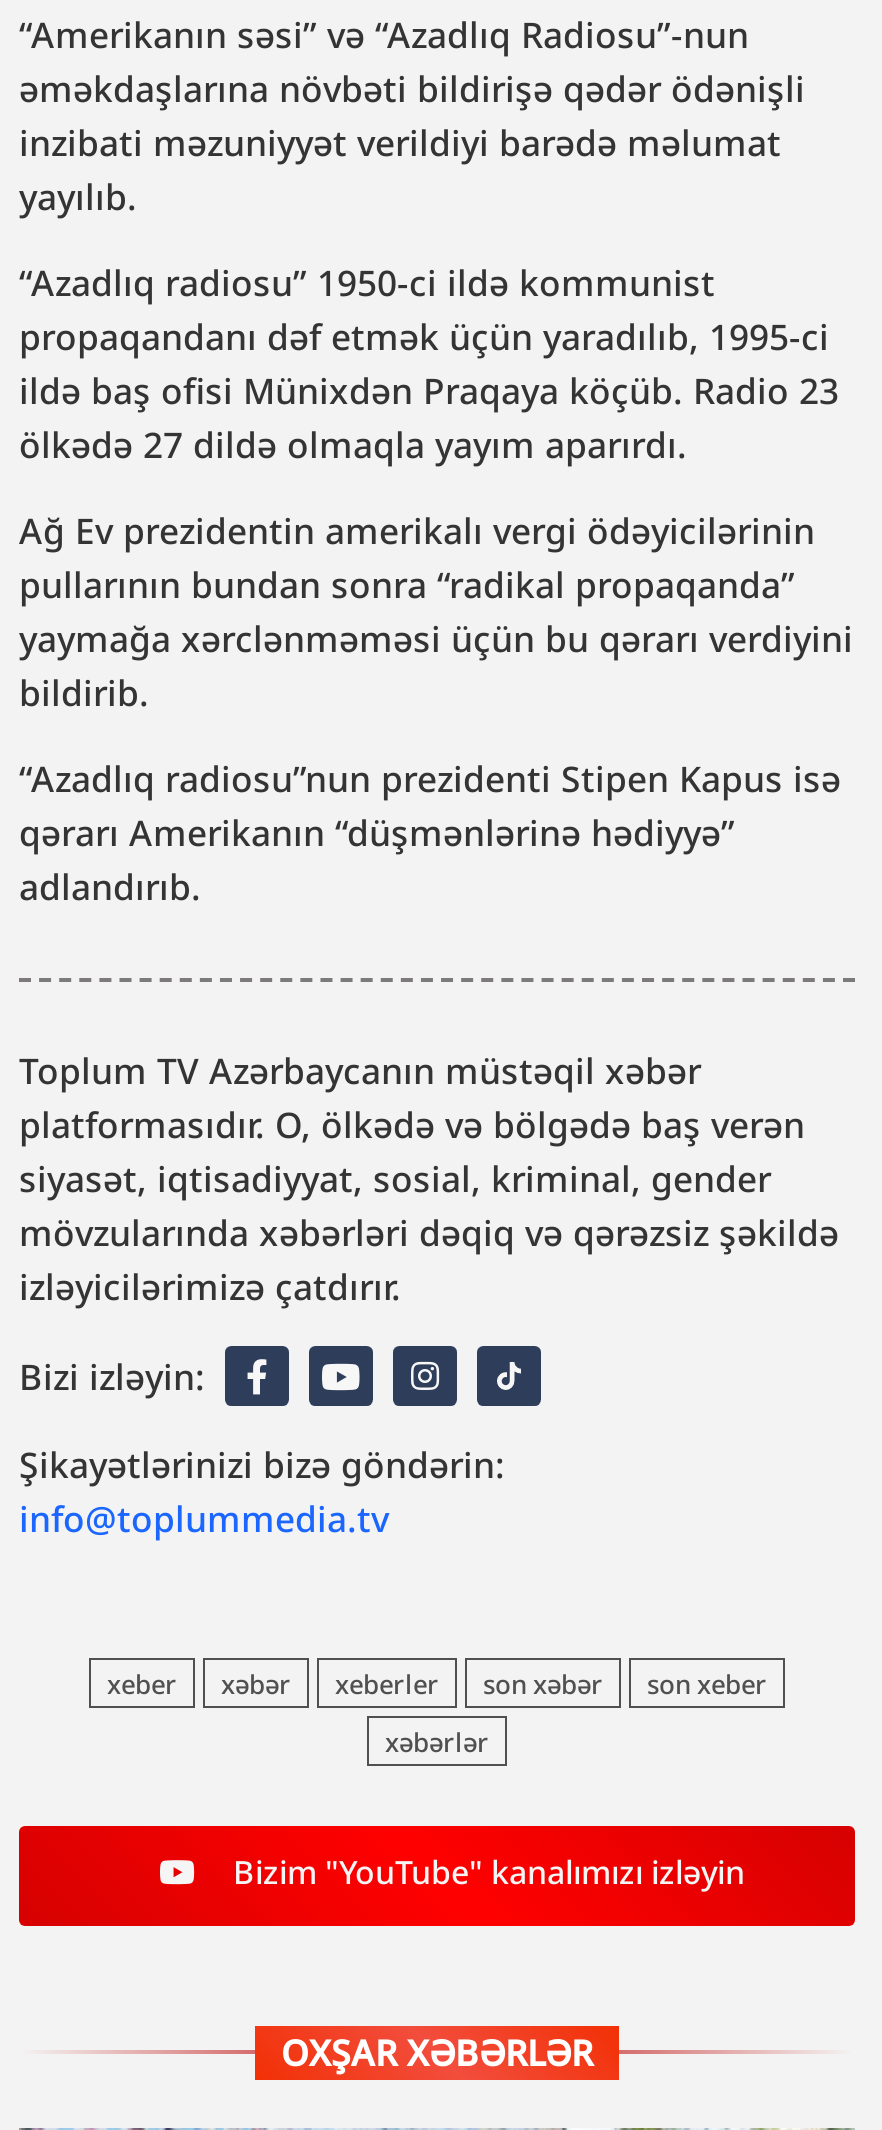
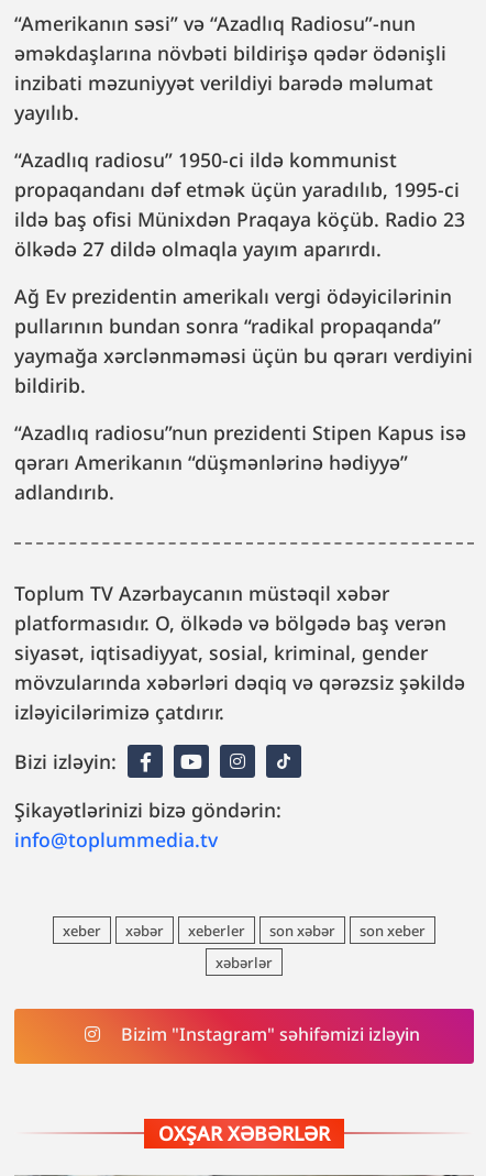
- Bizim "YouTube" kanalımızı izləyin
+ Bizim "Instagram" səhifəmizi izləyin
